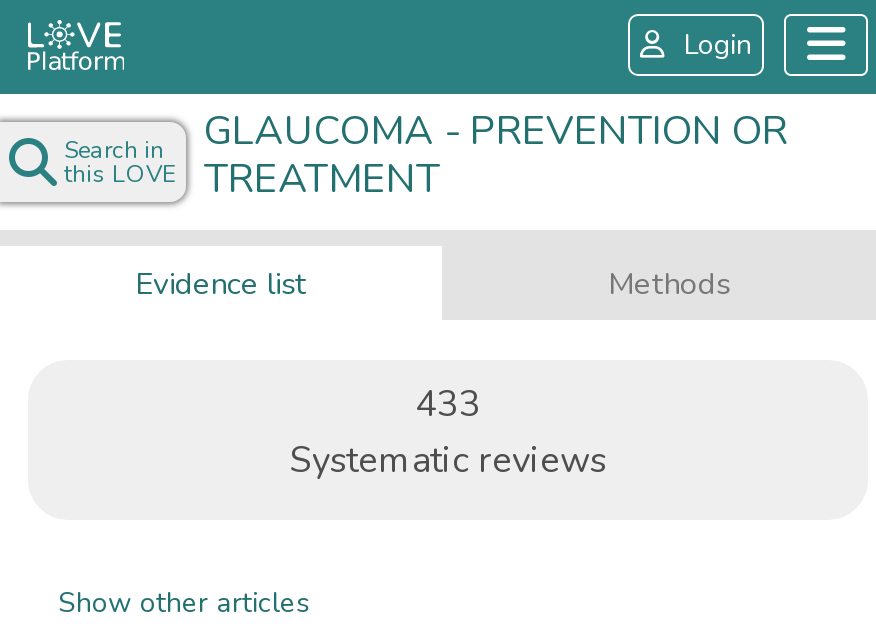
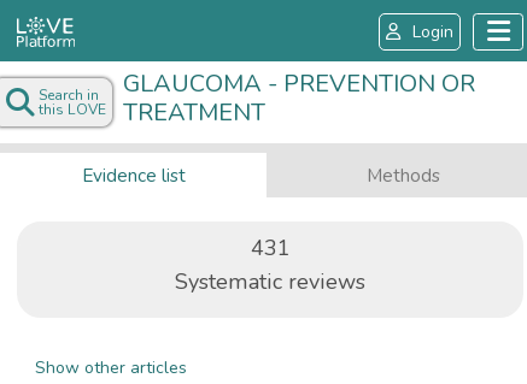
- 433
+ 431
